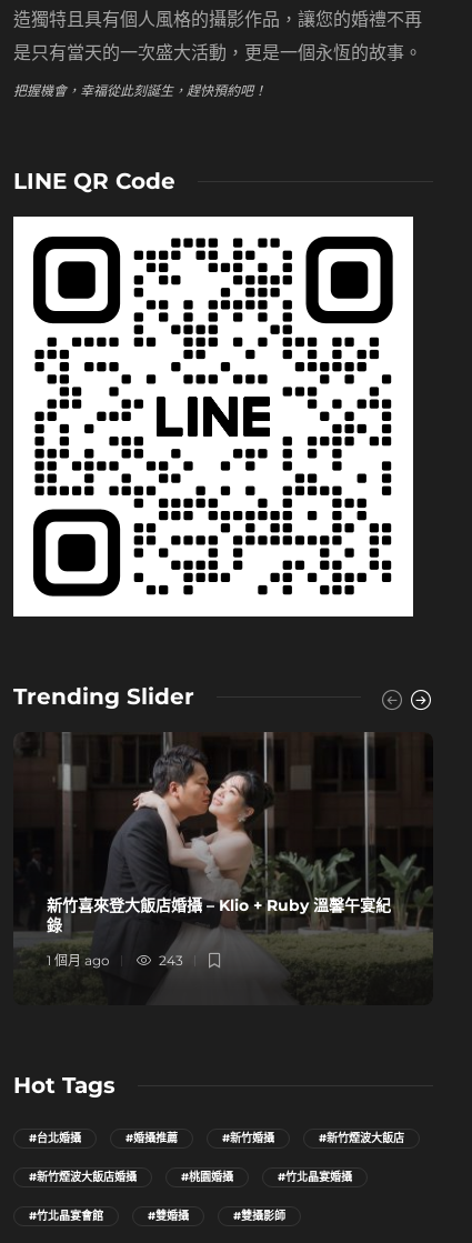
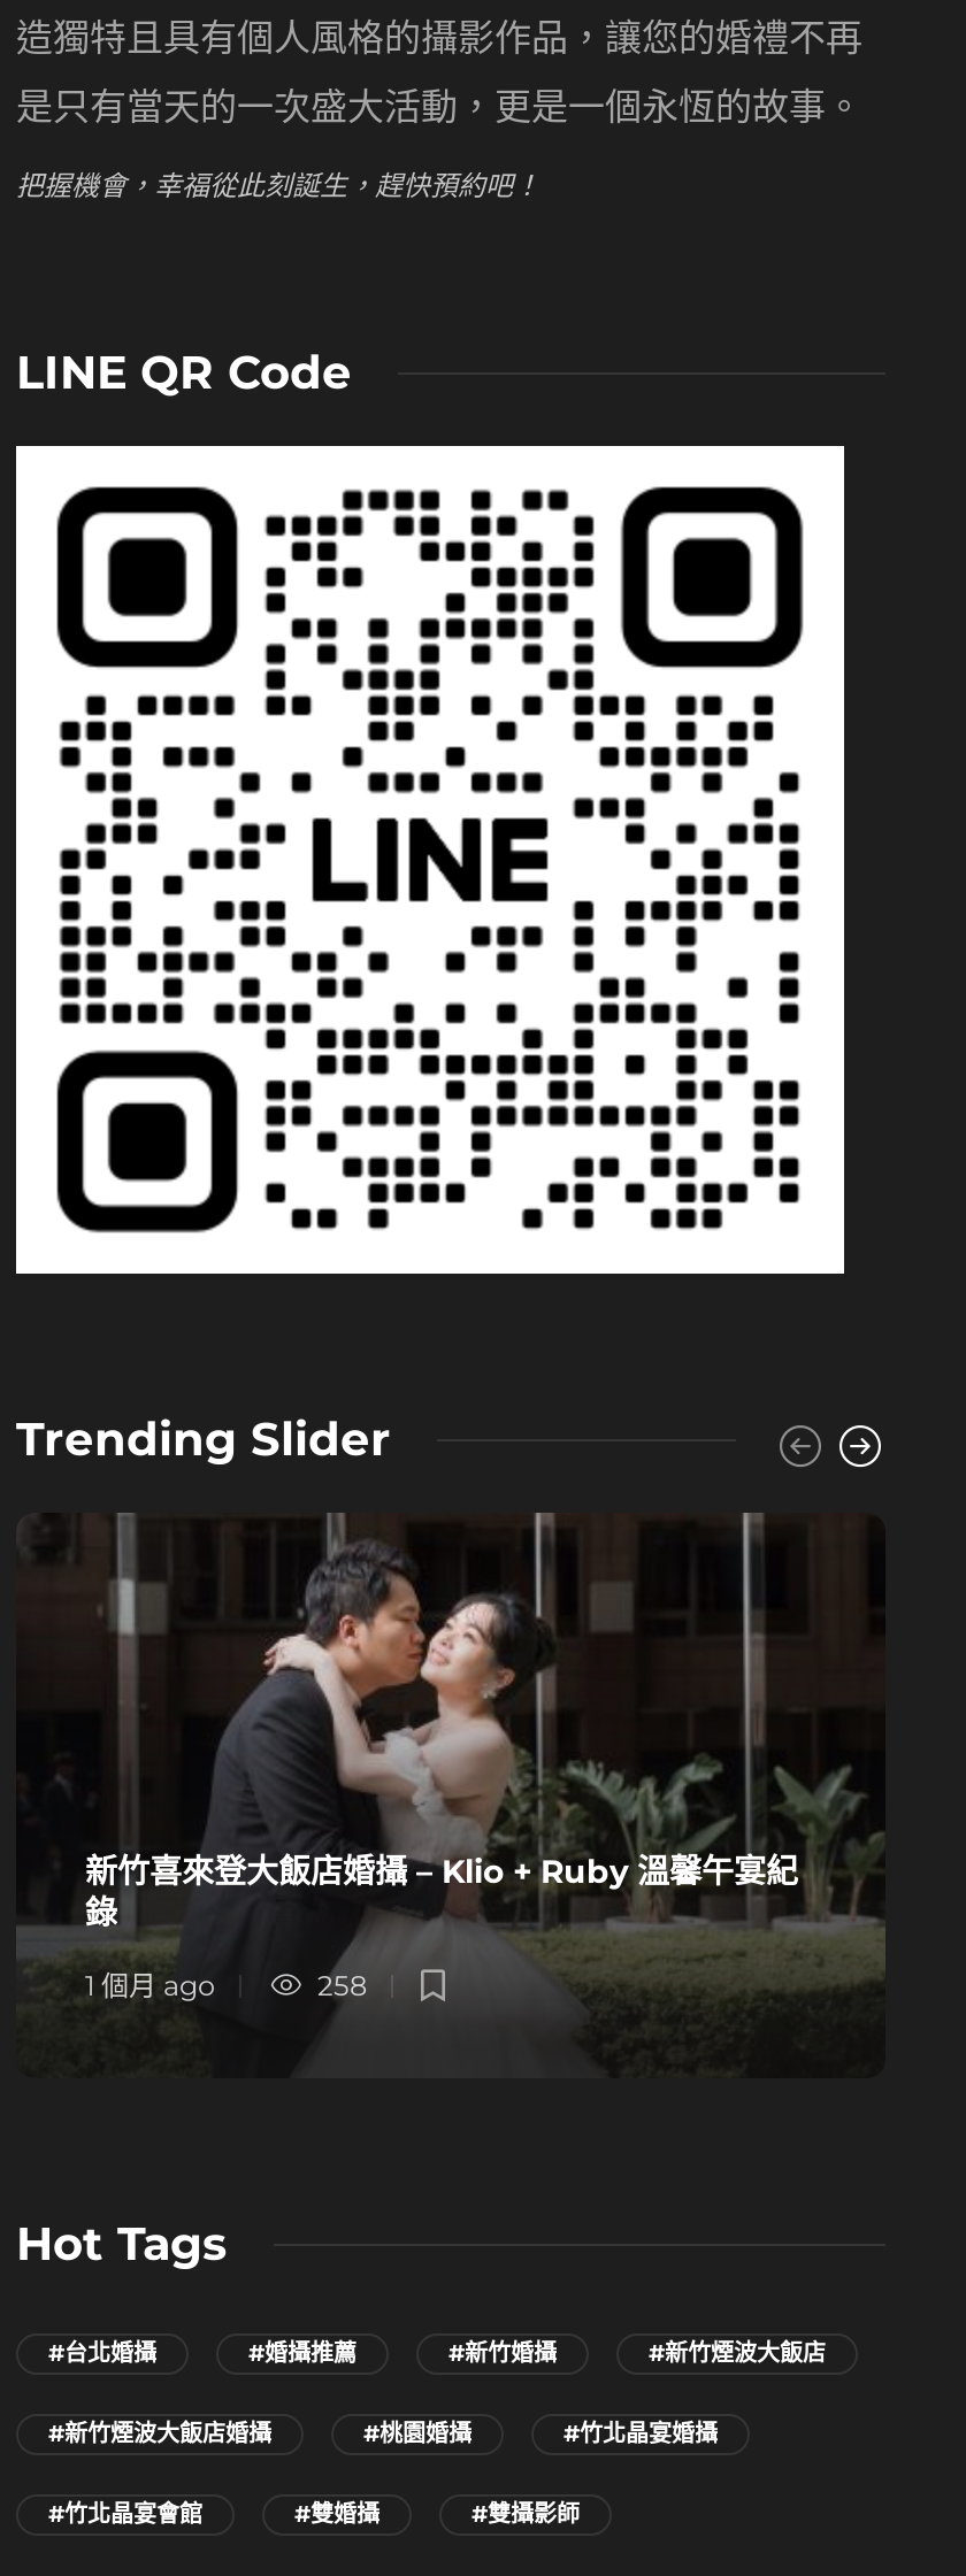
- 243
+ 258
